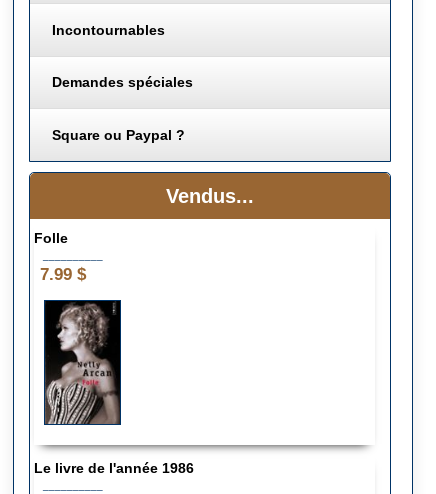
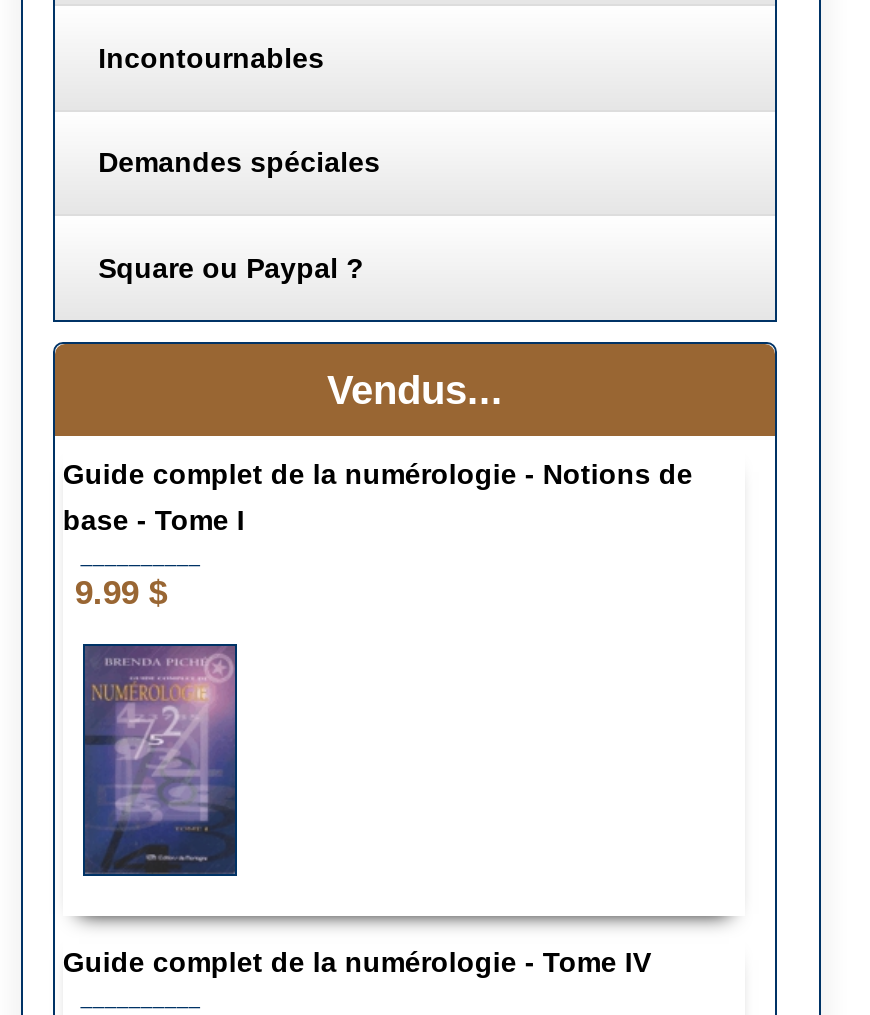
- Folle
+ Guide complet de la numérologie - Notions de
+ base - Tome I

- 7.99 $
+ 9.99 $

- [image]
- Le livre de l'année 1986
+ [image]
+ Guide complet de la numérologie - Tome IV
